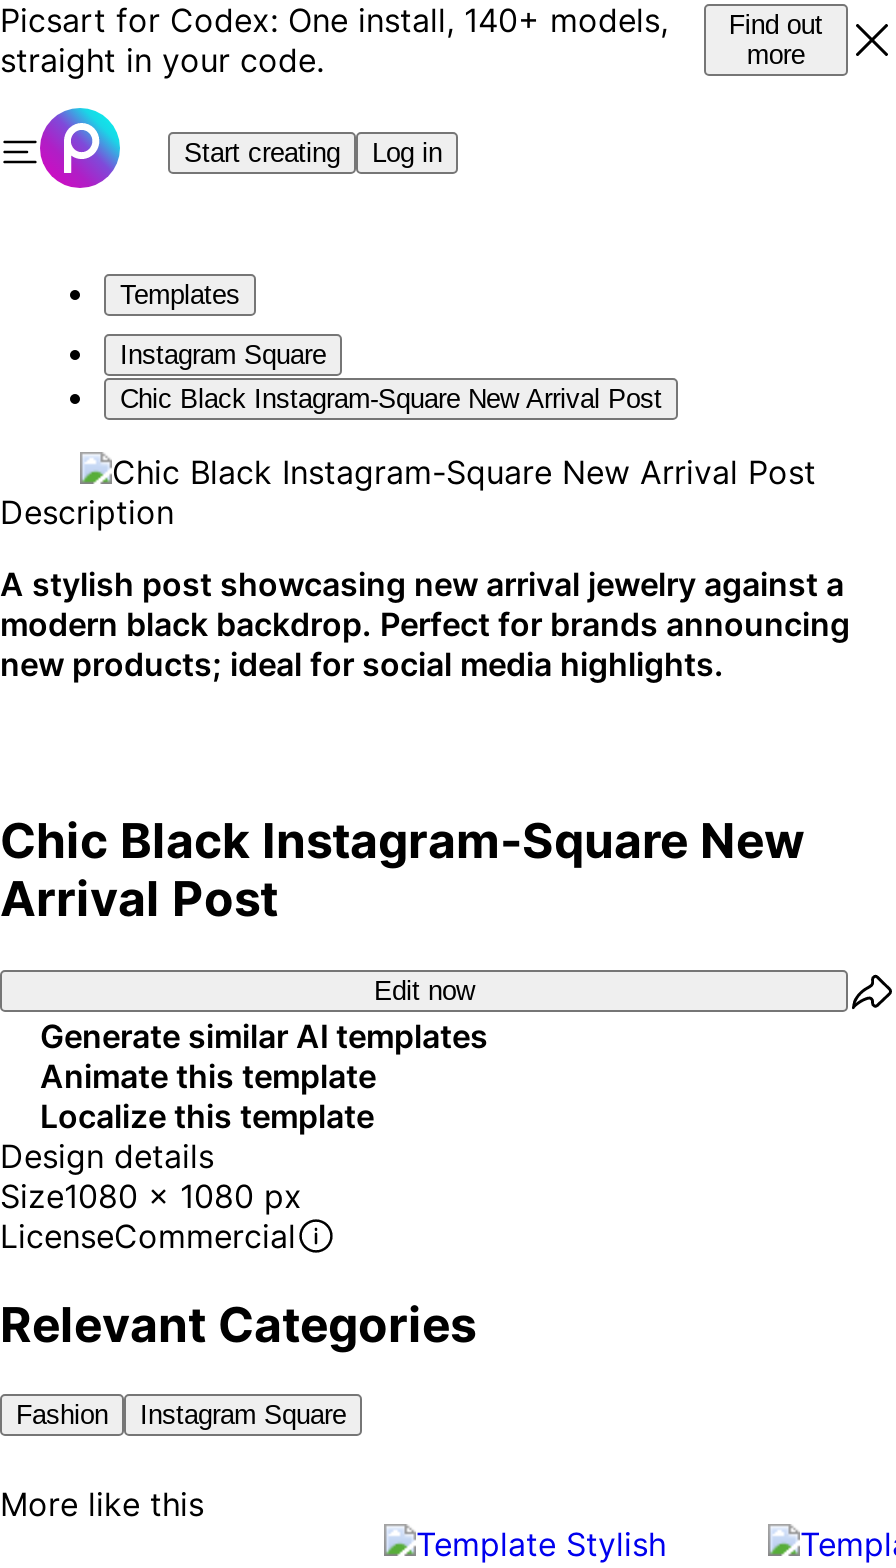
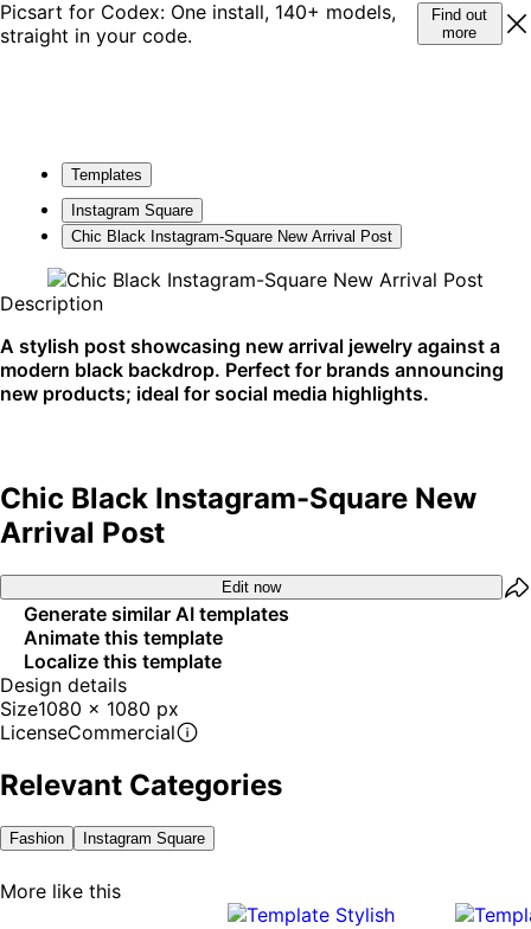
- [image]
- Start creating
- Log in
